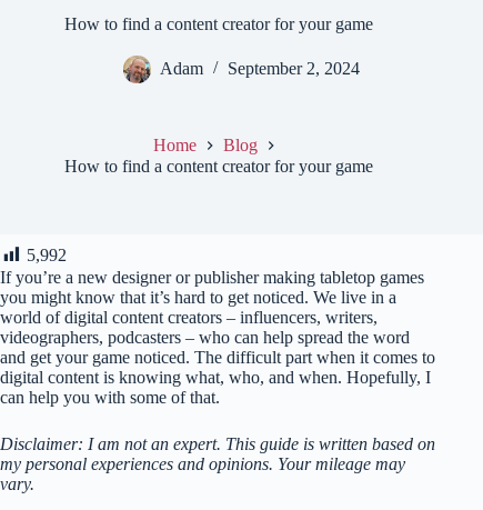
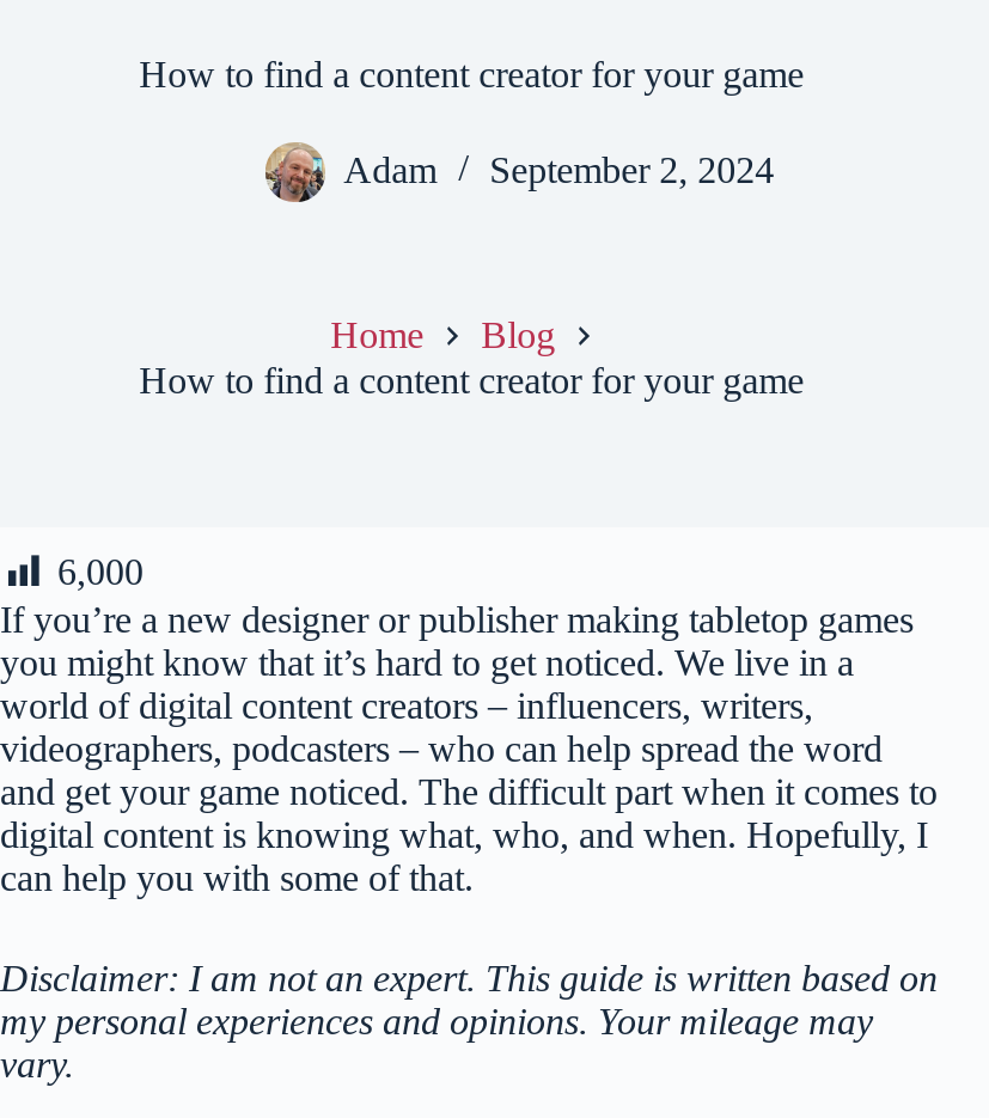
- 5,992
+ 6,000
